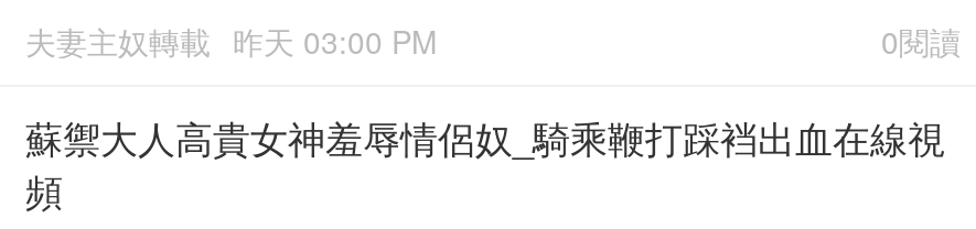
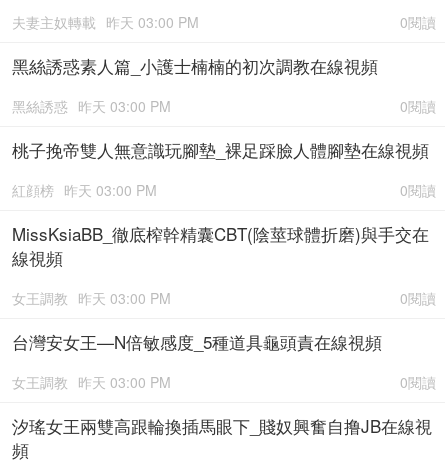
- 蘇禦大人高貴女神羞辱情侶奴_騎乘鞭打踩裆出血在線視
+ 黑絲誘惑素人篇_小護士楠楠的初次調教在線視頻
+ 0閱讀
+ 黑絲誘惑 昨天 03:00 PM
+ 桃子挽帝雙人無意識玩腳墊_裸足踩臉人體腳墊在線視頻
+ 0閱讀
+ 紅顔榜 昨天 03:00 PM
+ MissKsiaBB_徹底榨幹精囊CBT(陰莖球體折磨)與手交在
+ 線視頻
+ 0閱讀
+ 女王調教 昨天 03:00 PM
+ 台灣安女王—N倍敏感度_5種道具龜頭責在線視頻
+ 0閱讀
+ 女王調教 昨天 03:00 PM
+ 汐瑤女王兩雙高跟輪換插馬眼下_賤奴興奮自撸JB在線視
